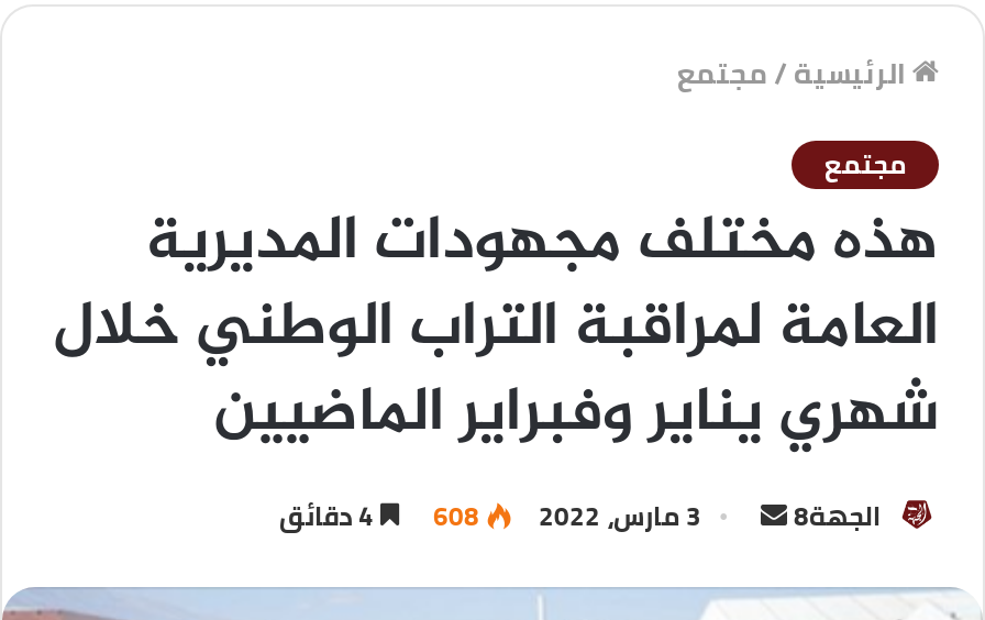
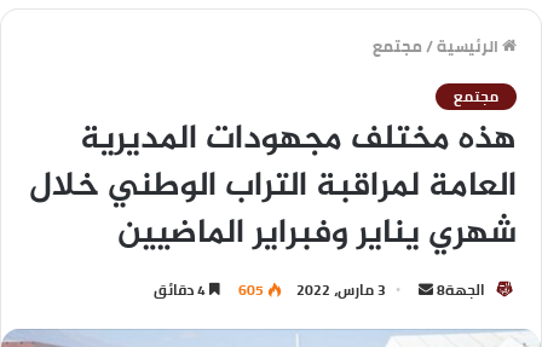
- 608
+ 605
